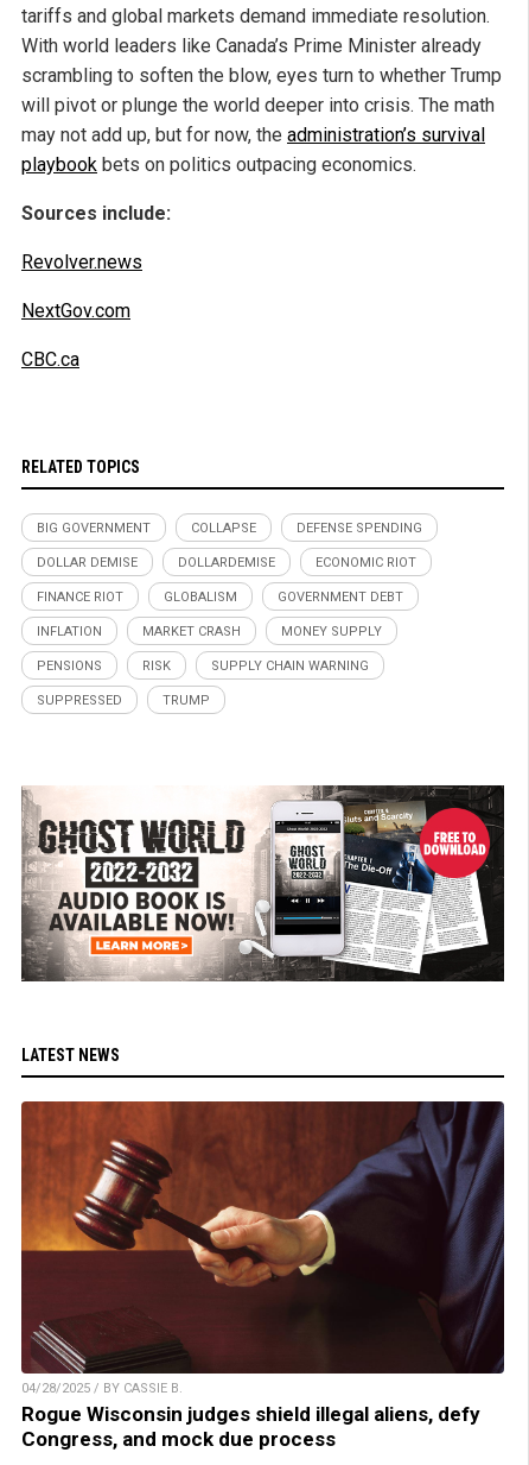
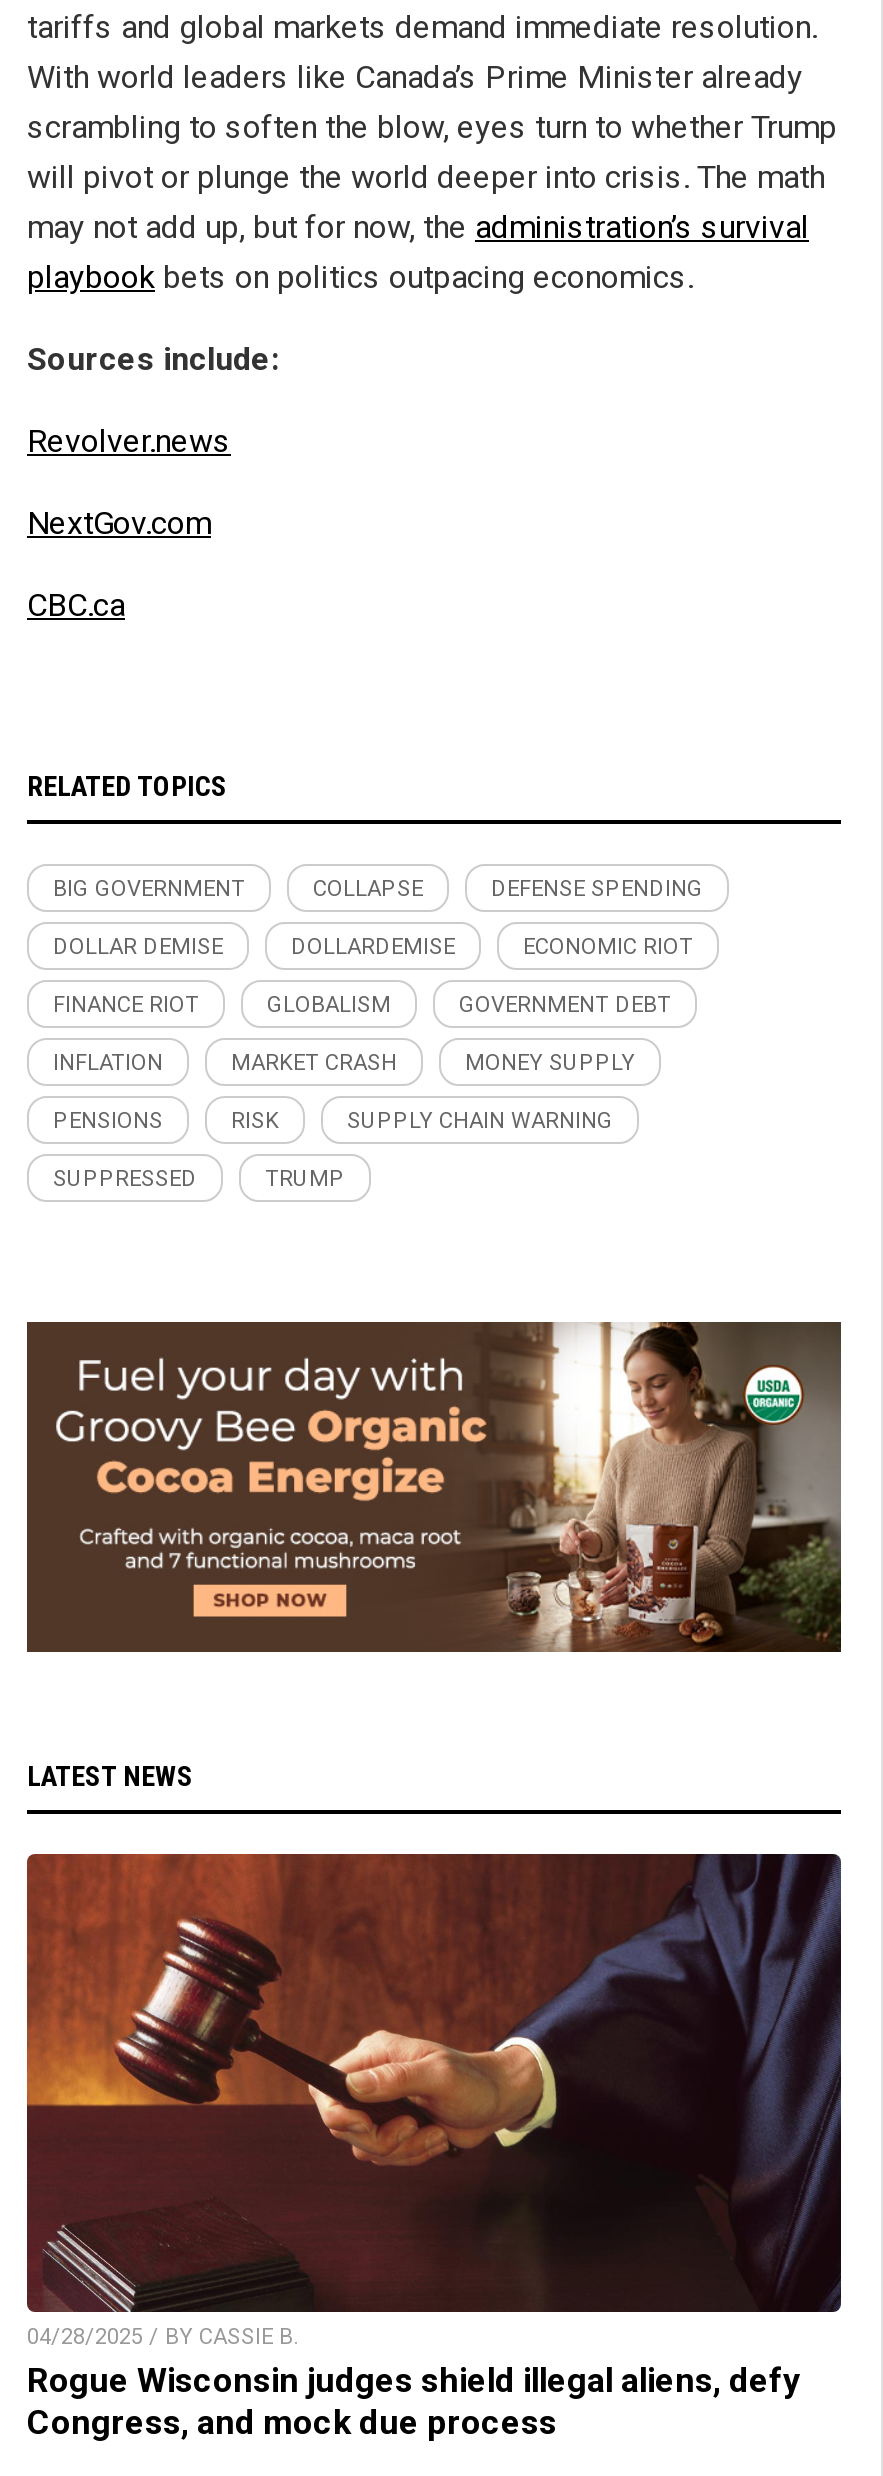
- [image]
+ [image]
